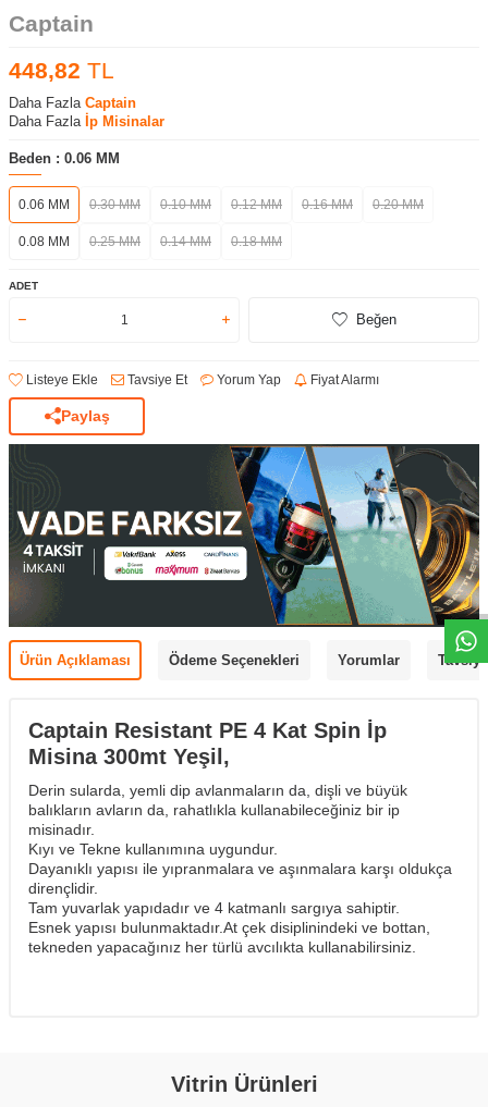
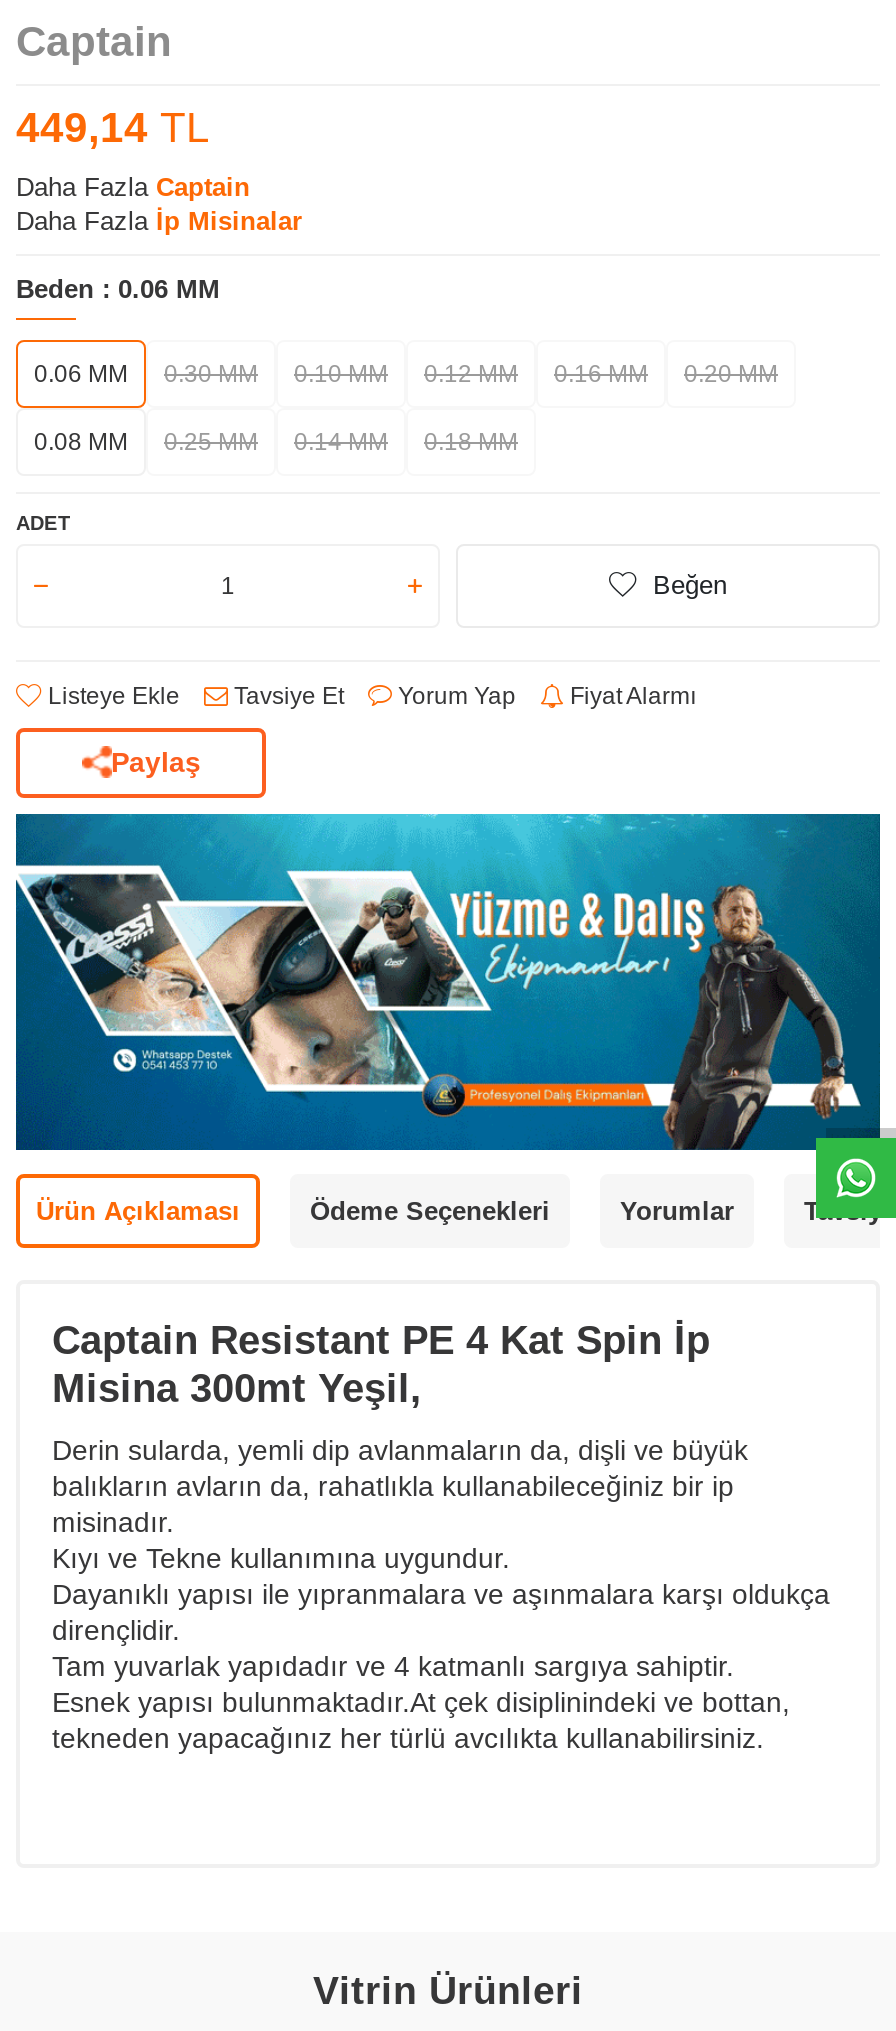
- 448,82 TL
+ 449,14 TL

- [image]
+ [image]
